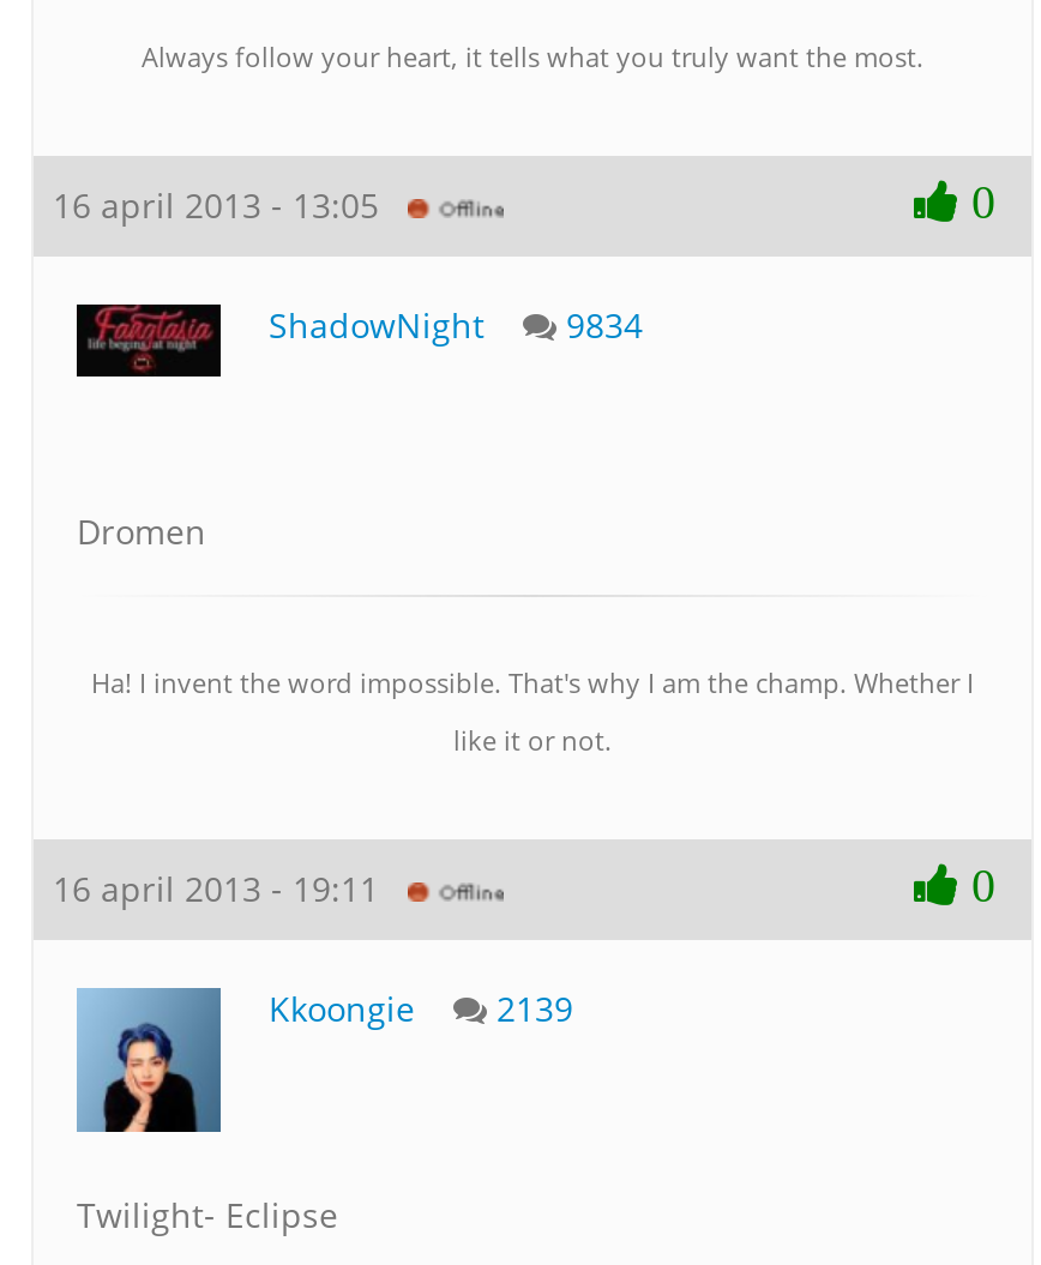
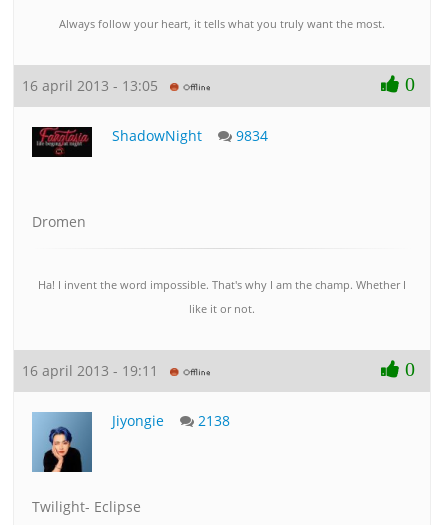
- Kkoongie
- 2139
+ Jiyongie
+ 2138
